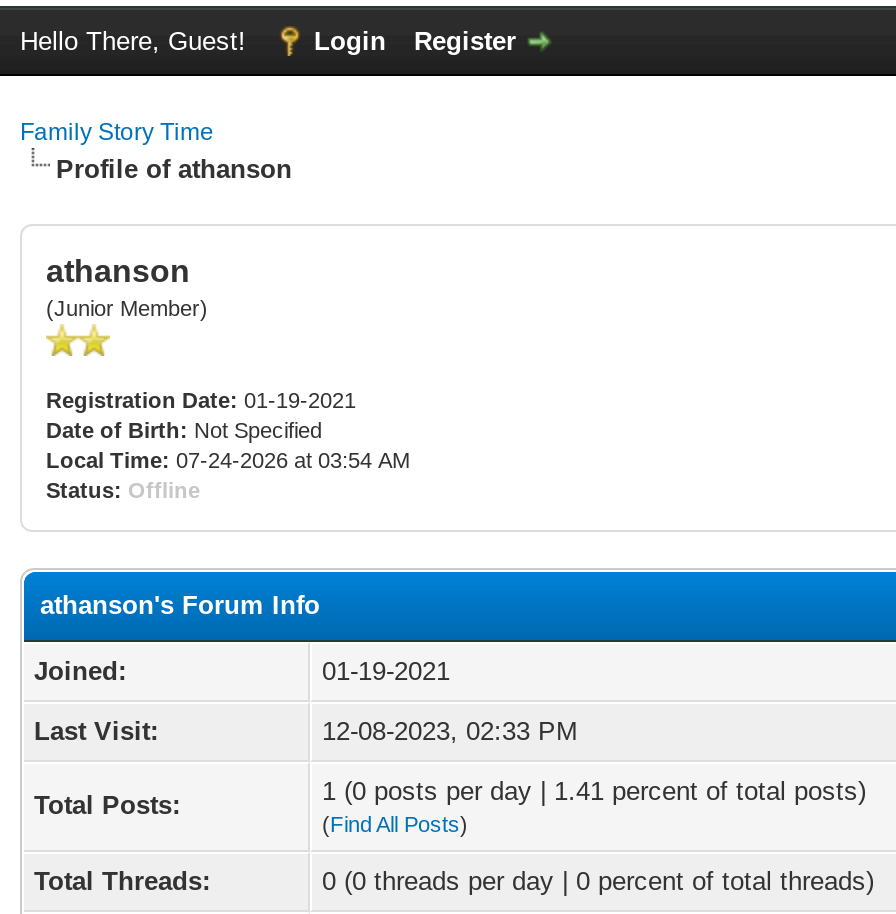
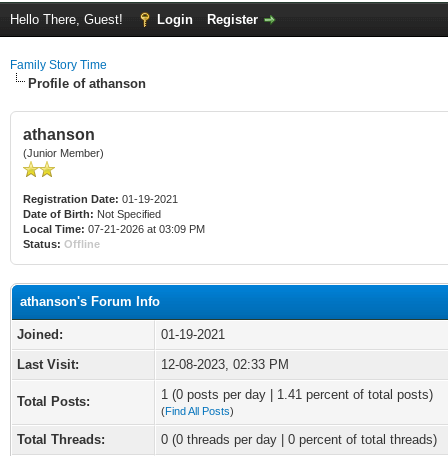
- Local Time: 07-24-2026 at 03:54 AM
+ Local Time: 07-21-2026 at 03:09 PM
